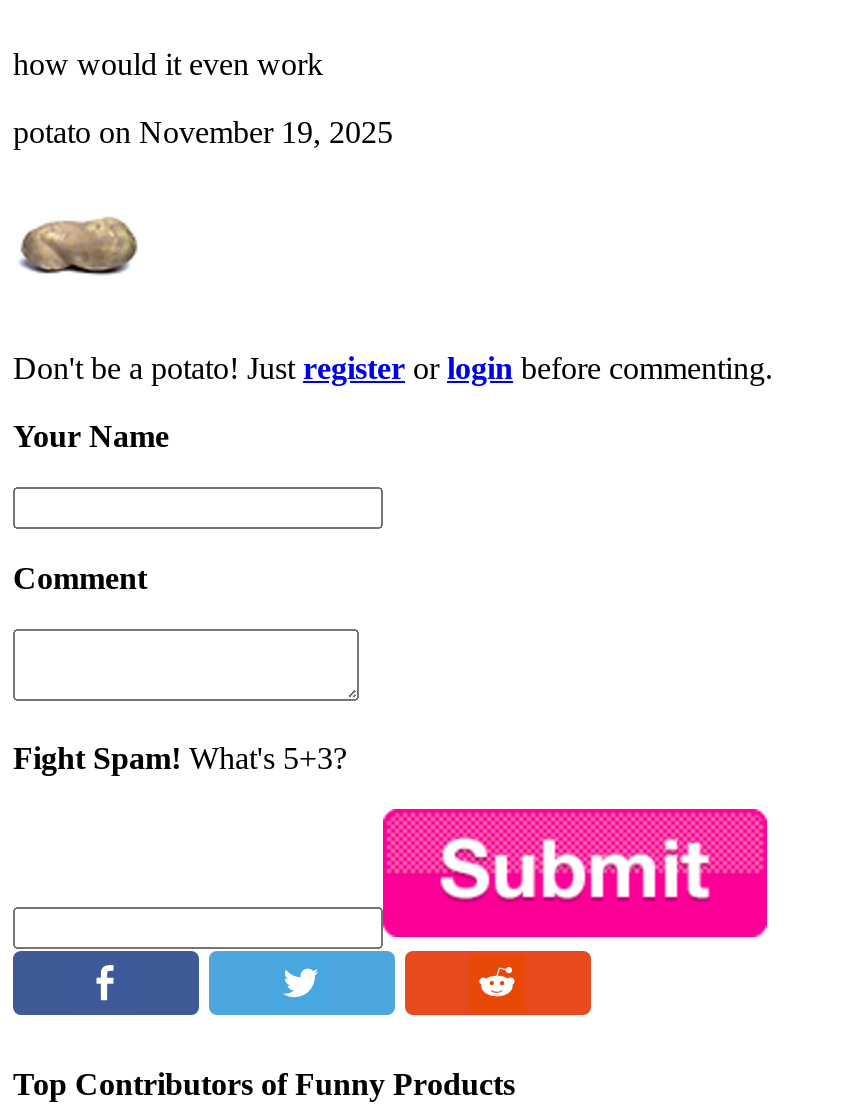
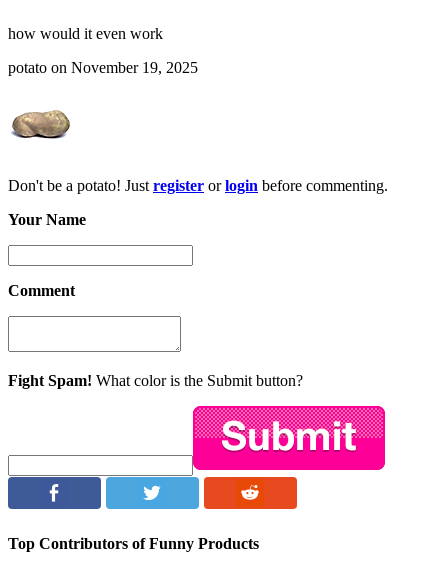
- Fight Spam! What's 5+3?
+ Fight Spam! What color is the Submit button?
